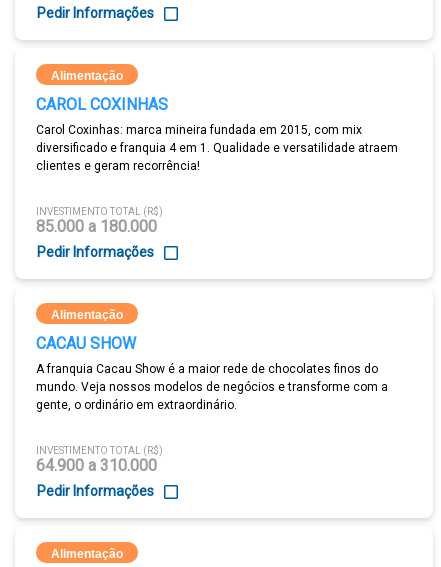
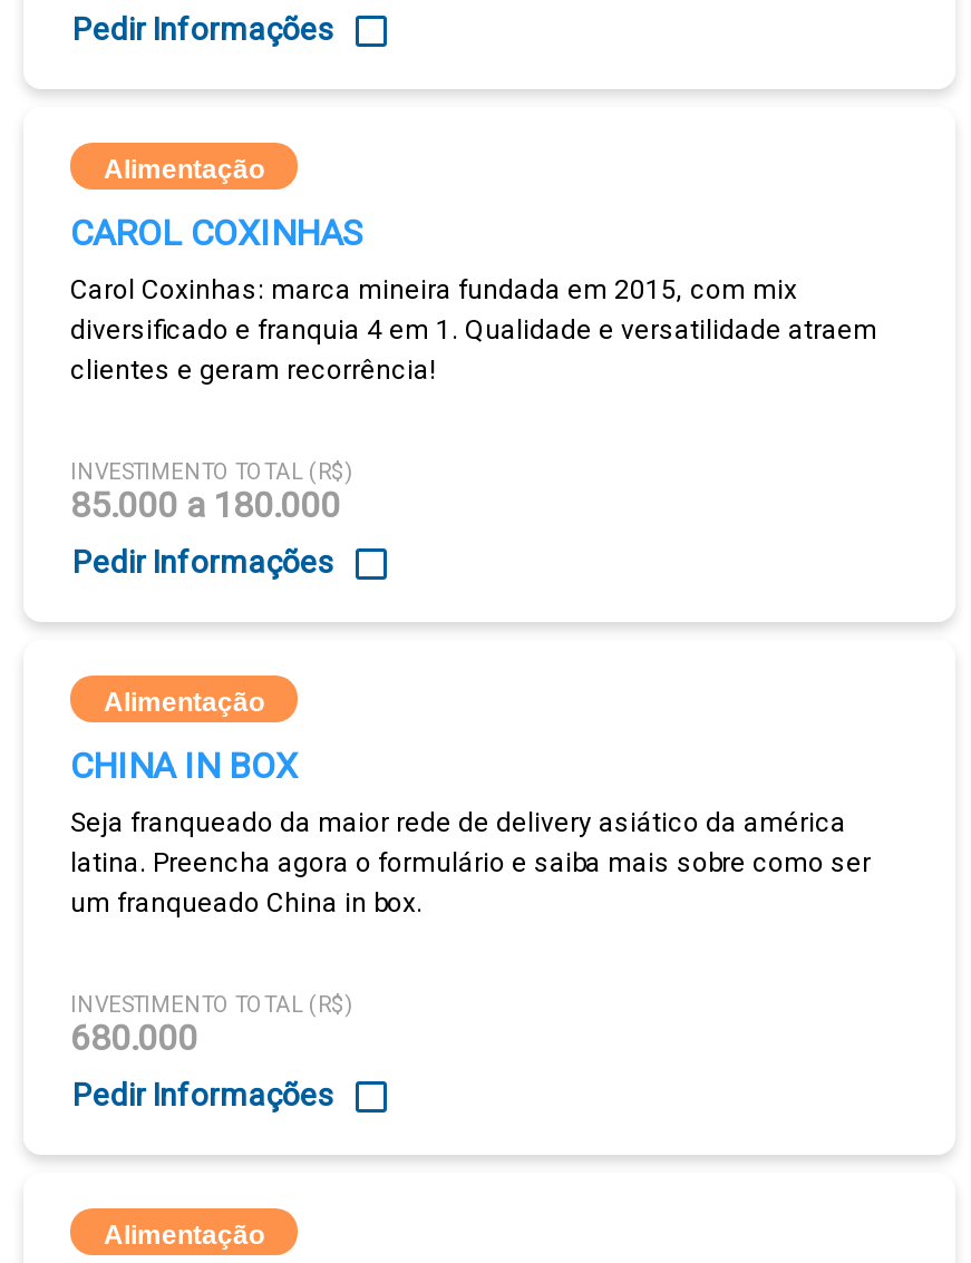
- CACAU SHOW
+ CHINA IN BOX

- A franquia Cacau Show é a maior rede de chocolates finos do
- mundo. Veja nossos modelos de negócios e transforme com a
- gente, o ordinário em extraordinário.
+ Seja franqueado da maior rede de delivery asiático da américa
+ latina. Preencha agora o formulário e saiba mais sobre como ser
+ um franqueado China in box.

- 64.900 a 310.000
+ 680.000
